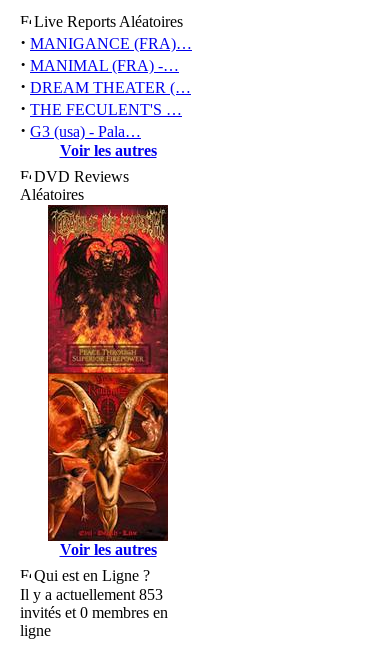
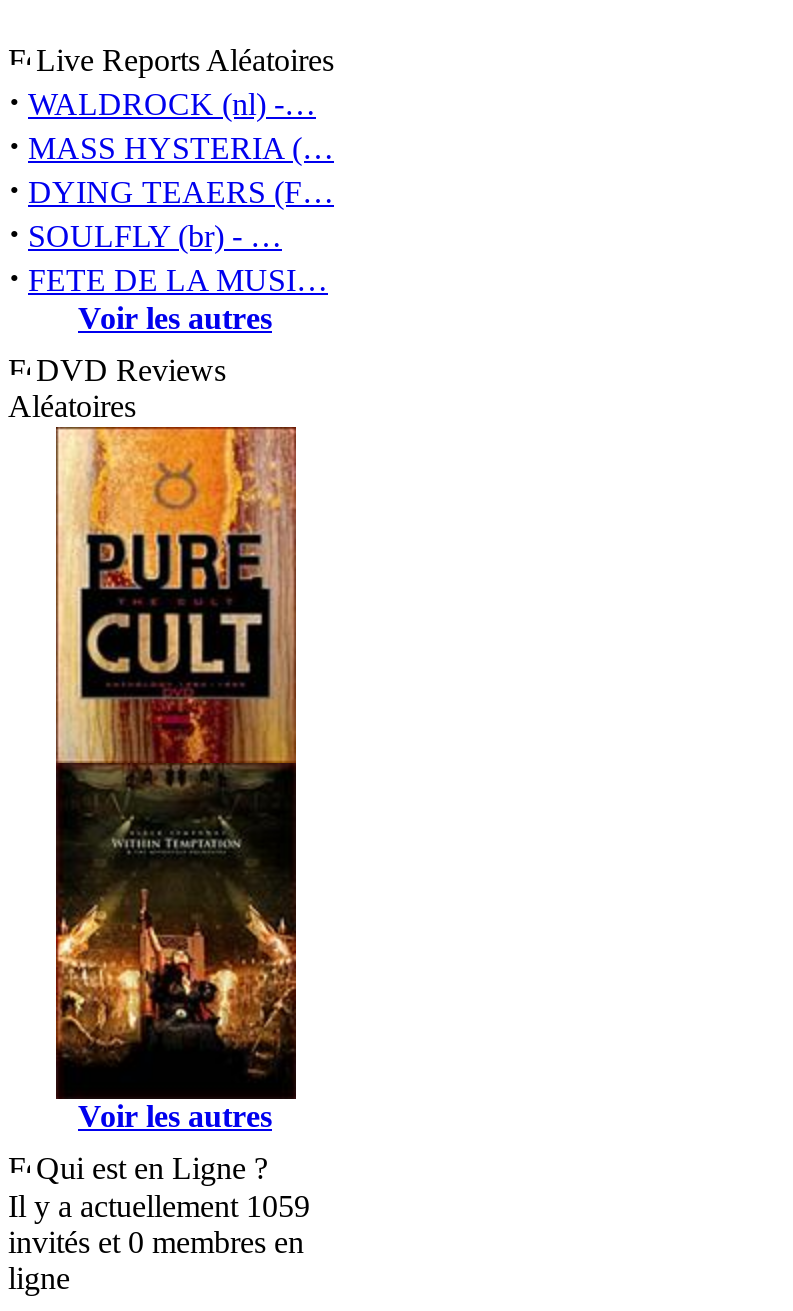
- · MANIGANCE (FRA)…
- · MANIMAL (FRA) -…
- · DREAM THEATER (…
- · THE FECULENT'S …
- · G3 (usa) - Pala…
+ · WALDROCK (nl) -…
+ · MASS HYSTERIA (…
+ · DYING TEAERS (F…
+ · SOULFLY (br) - …
+ · FETE DE LA MUSI…

- [image]
+ [image]

- Il y a actuellement 853
+ Il y a actuellement 1059
